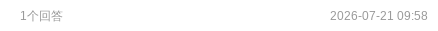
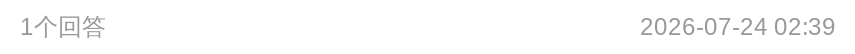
- 2026-07-21 09:58
+ 2026-07-24 02:39
